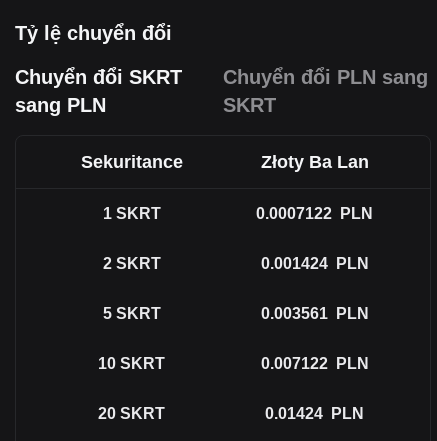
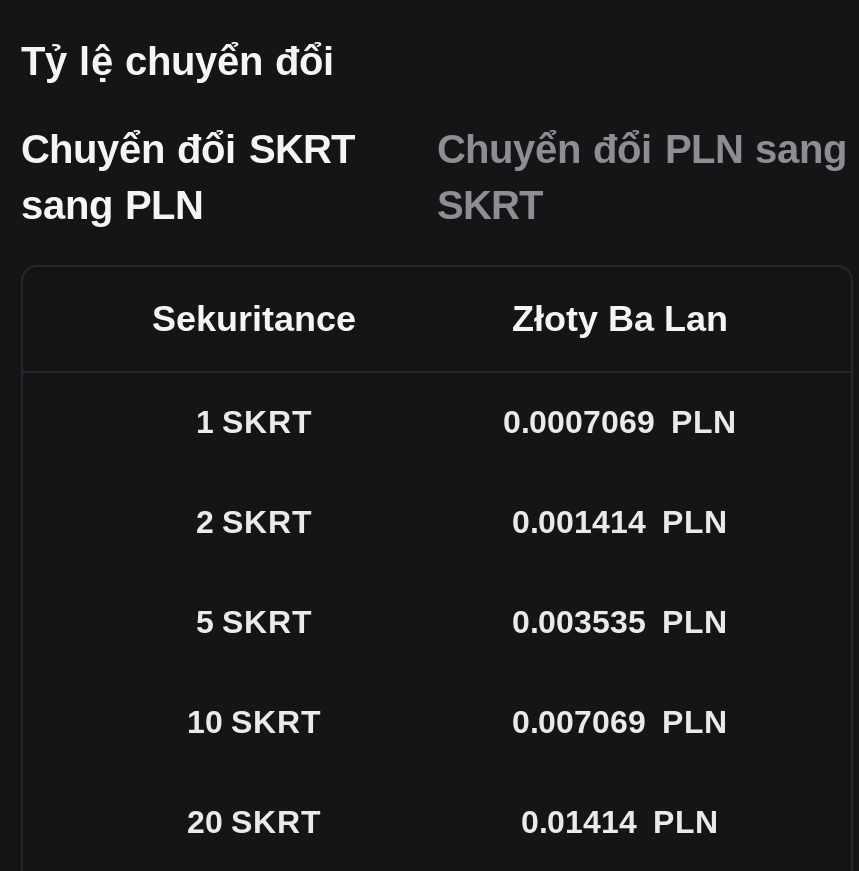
- 0.0007122 PLN
+ 0.0007069 PLN

- 0.001424 PLN
+ 0.001414 PLN

- 0.003561 PLN
+ 0.003535 PLN

- 0.007122 PLN
+ 0.007069 PLN

- 0.01424 PLN
+ 0.01414 PLN
